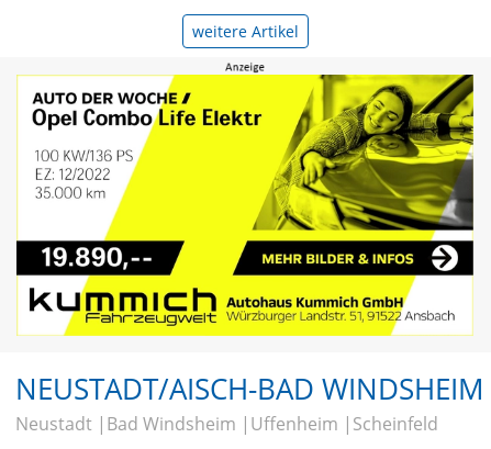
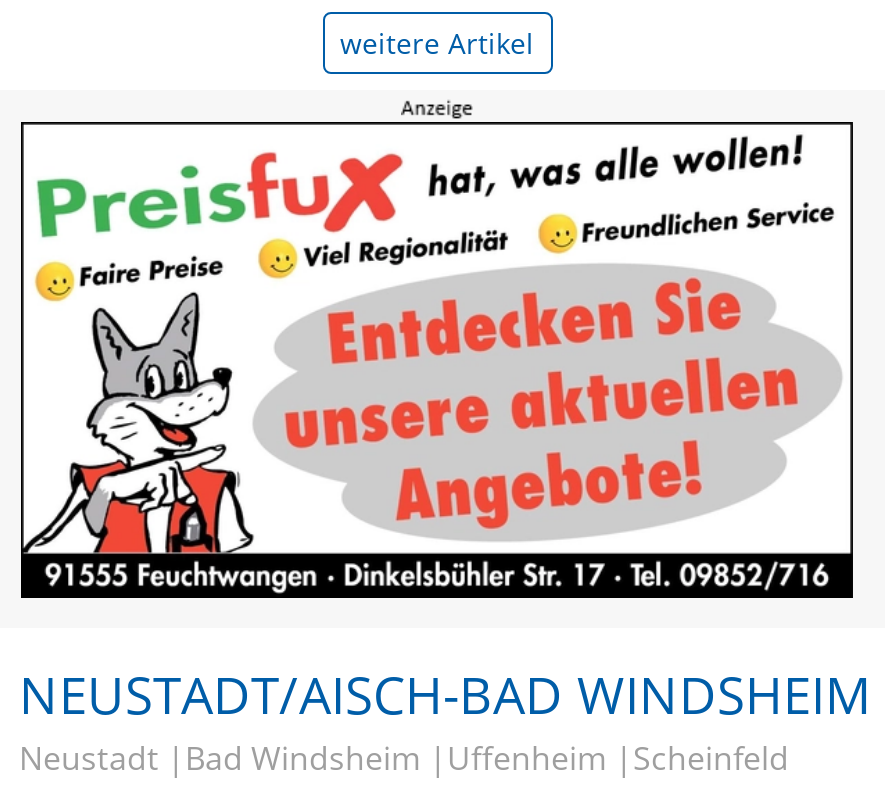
- [image]
+ [image]
